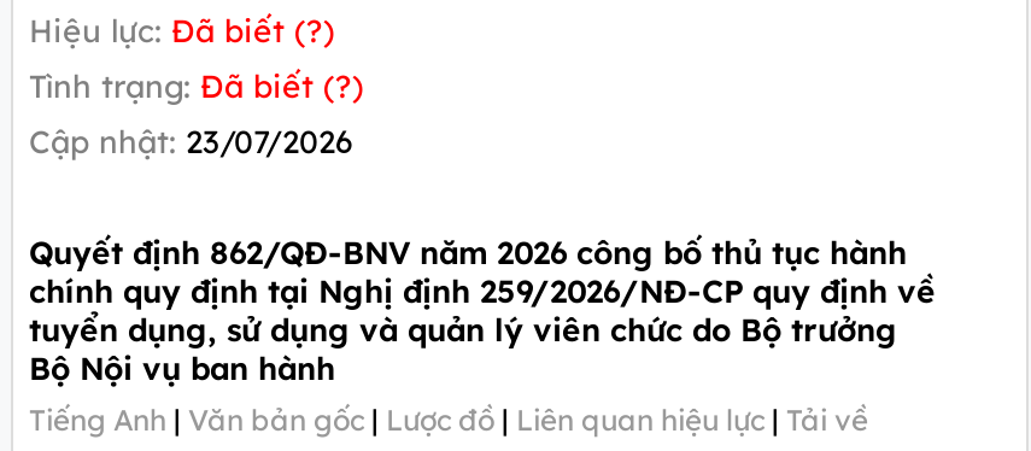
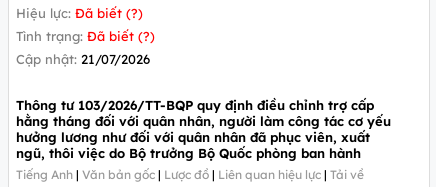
- Cập nhật: 23/07/2026
+ Cập nhật: 21/07/2026

- Quyết định 862/QĐ-BNV năm 2026 công bố thủ tục hành
- chính quy định tại Nghị định 259/2026/NĐ-CP quy định về
- tuyển dụng, sử dụng và quản lý viên chức do Bộ trưởng
- Bộ Nội vụ ban hành
+ Thông tư 103/2026/TT-BQP quy định điều chỉnh trợ cấp
+ hằng tháng đối với quân nhân, người làm công tác cơ yếu
+ hưởng lương như đối với quân nhân đã phục viên, xuất
+ ngũ, thôi việc do Bộ trưởng Bộ Quốc phòng ban hành
